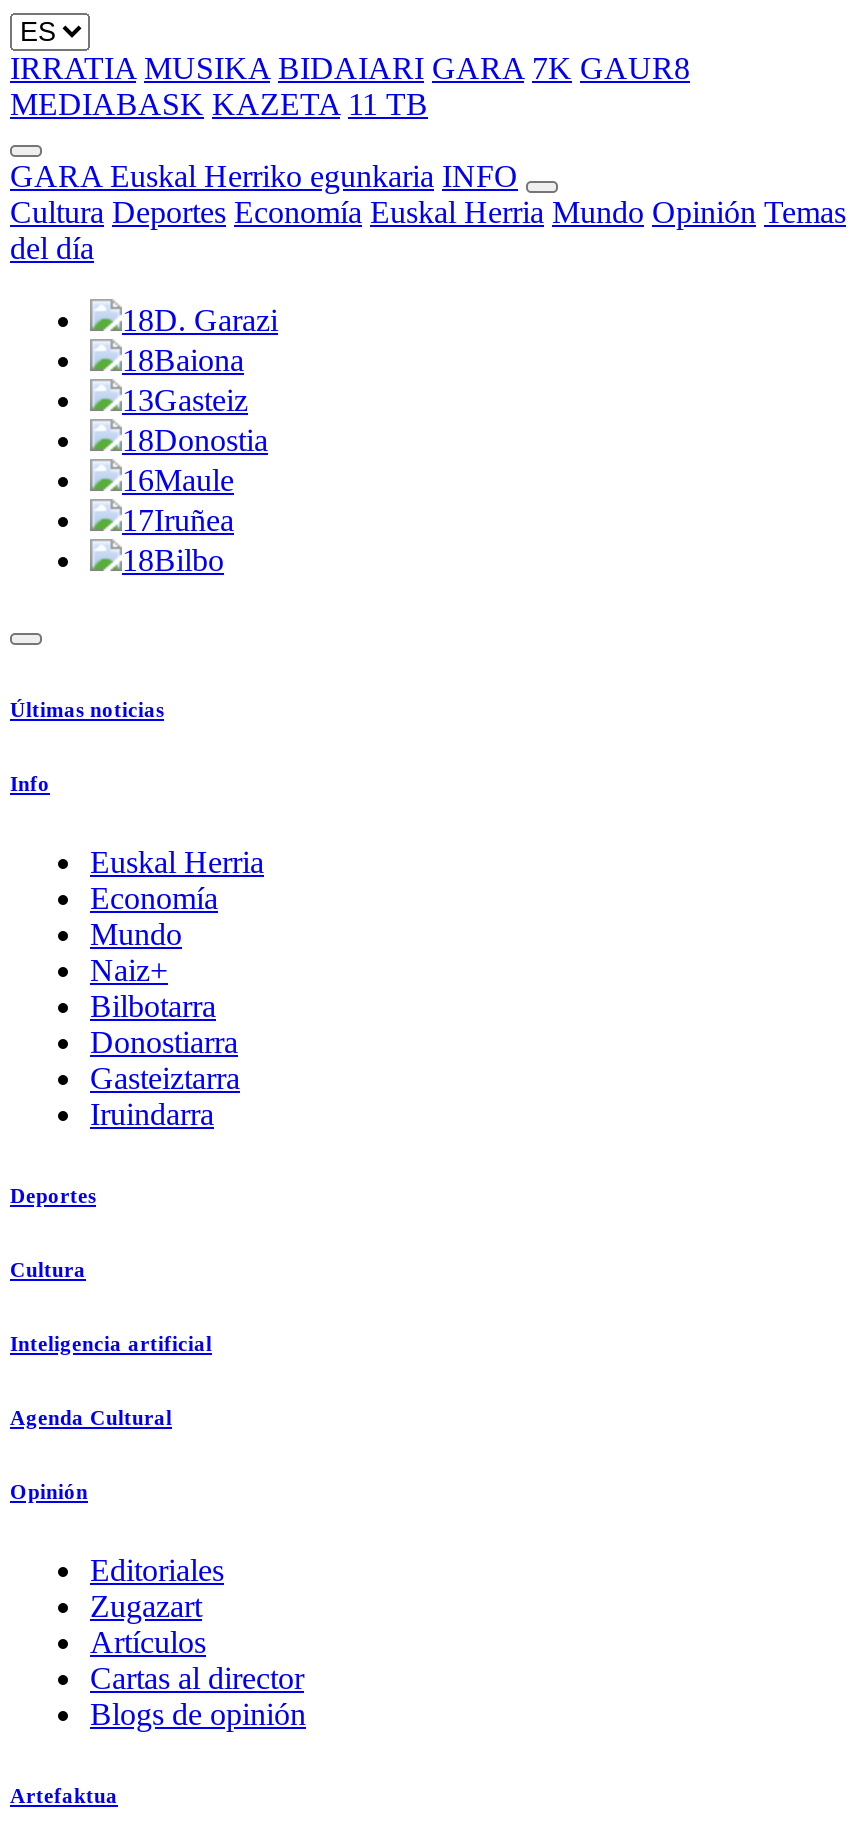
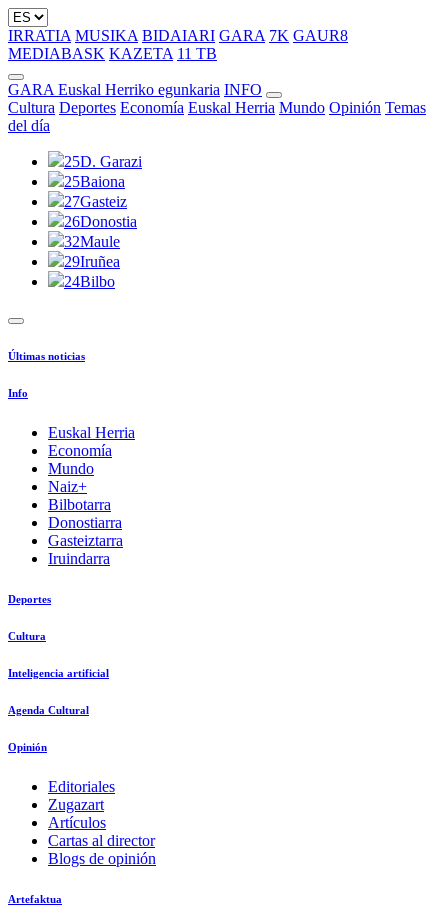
- 18D. Garazi
+ 25D. Garazi

- 18Baiona
+ 25Baiona

- 13Gasteiz
+ 27Gasteiz

- 18Donostia
+ 26Donostia

- 16Maule
+ 32Maule

- 17Iruñea
+ 29Iruñea

- 18Bilbo
+ 24Bilbo
